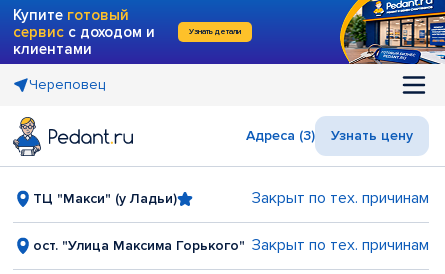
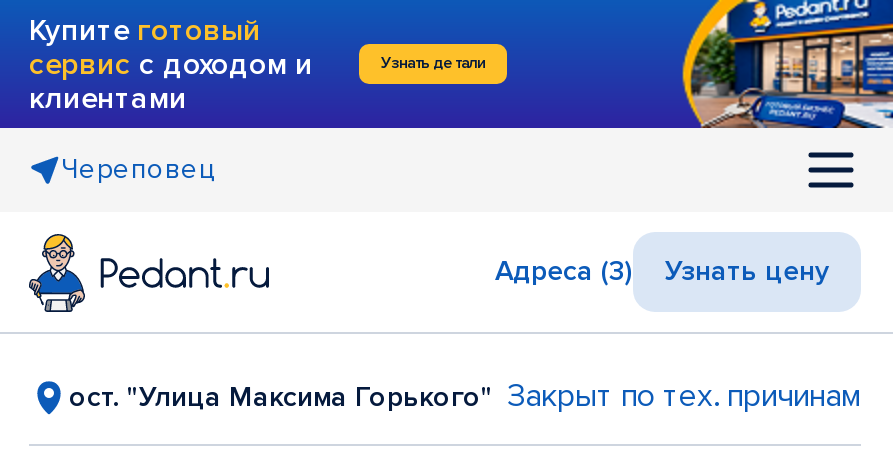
- ТЦ "Макси" (у Ладьи)
- Закрыт по тех. причинам
